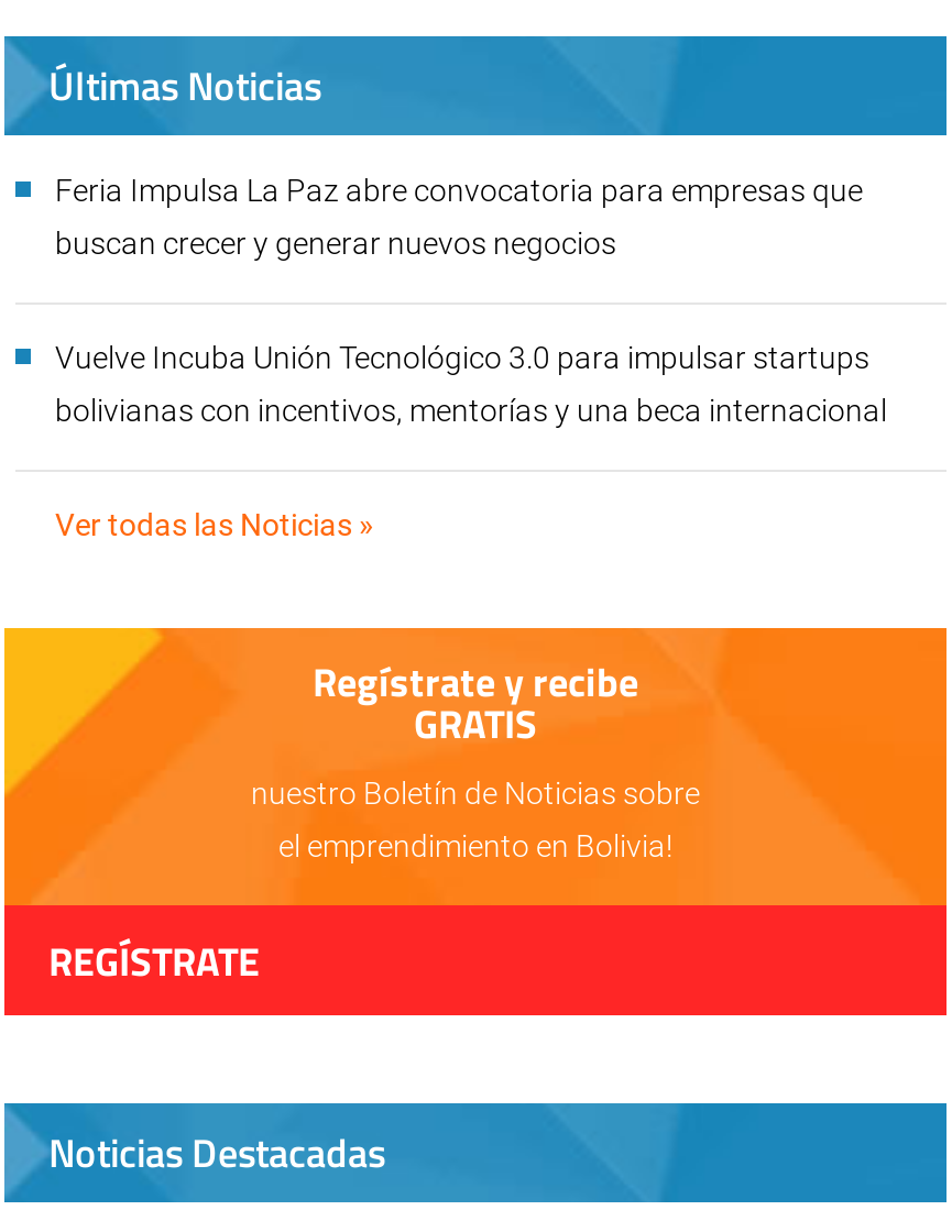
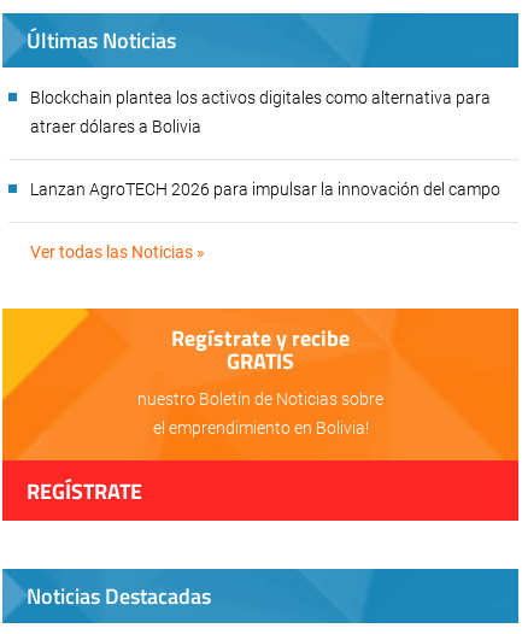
- Feria Impulsa La Paz abre convocatoria para empresas que
- buscan crecer y generar nuevos negocios
- Vuelve Incuba Unión Tecnológico 3.0 para impulsar startups
- bolivianas con incentivos, mentorías y una beca internacional
+ Blockchain plantea los activos digitales como alternativa para
+ atraer dólares a Bolivia
+ Lanzan AgroTECH 2026 para impulsar la innovación del campo
